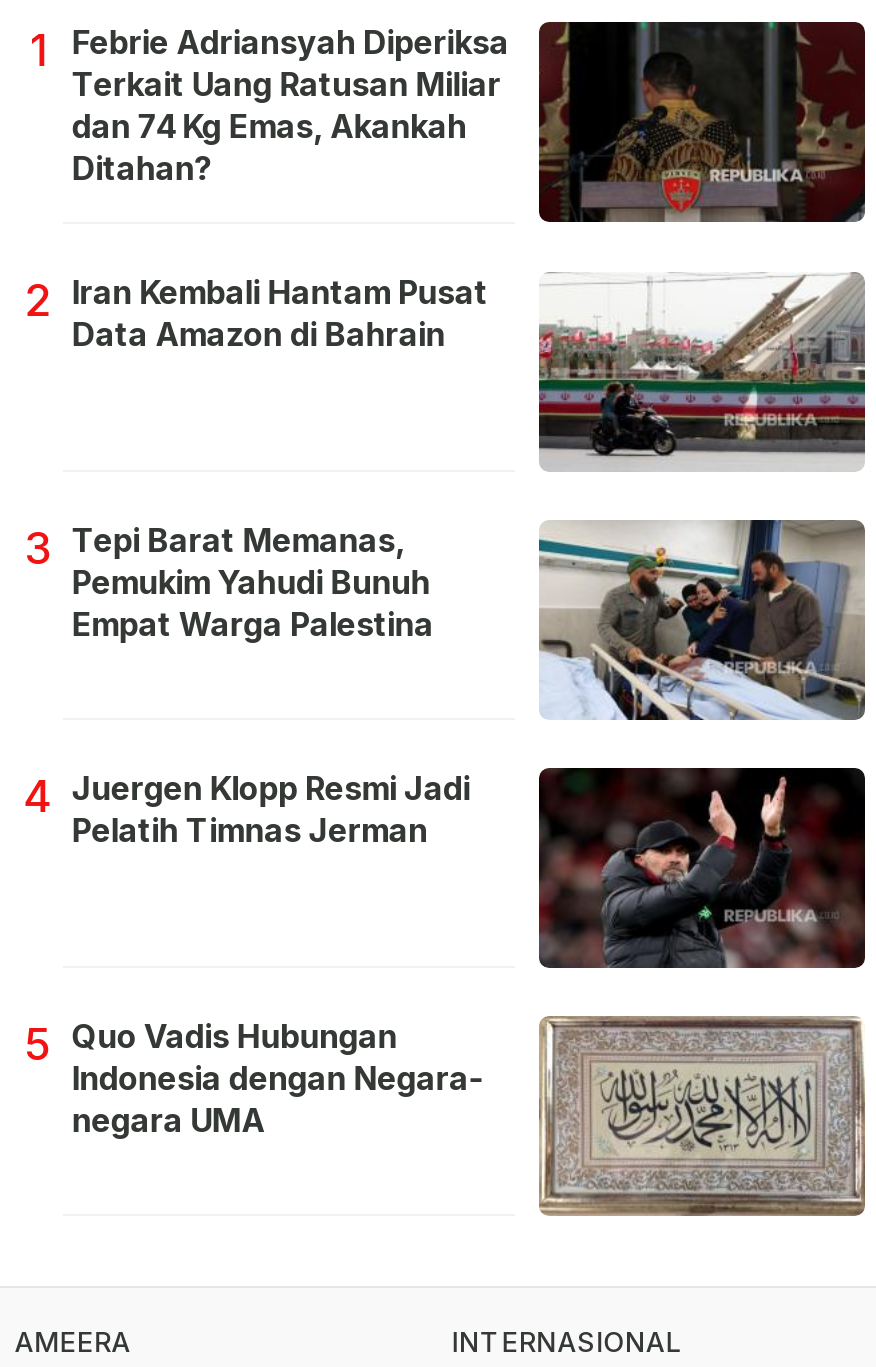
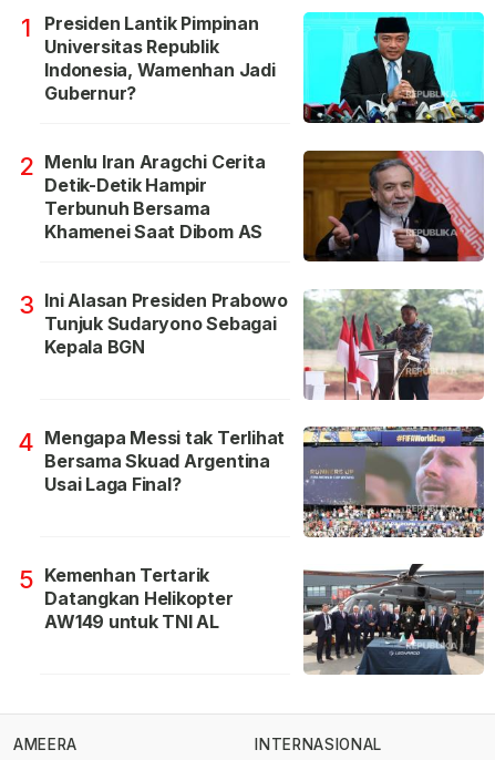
- [image]
- Febrie Adriansyah Diperiksa
- Terkait Uang Ratusan Miliar
- dan 74 Kg Emas, Akankah
- Ditahan?
+ [image]
+ Presiden Lantik Pimpinan
+ Universitas Republik
+ Indonesia, Wamenhan Jadi
+ Gubernur?

- [image]
- 2 Iran Kembali Hantam Pusat
- Data Amazon di Bahrain
+ [image]
+ 2 Menlu Iran Aragchi Cerita
+ Detik-Detik Hampir
+ Terbunuh Bersama
+ Khamenei Saat Dibom AS

- 3 Tepi Barat Memanas,
- Pemukim Yahudi Bunuh
- Empat Warga Palestina
+ 3 Ini Alasan Presiden Prabowo
+ Tunjuk Sudaryono Sebagai
+ Kepala BGN

- [image]
+ [image]

- [image]
- 4 Juergen Klopp Resmi Jadi
- Pelatih Timnas Jerman
+ [image]
+ 4 Mengapa Messi tak Terlihat
+ Bersama Skuad Argentina
+ Usai Laga Final?

- 5 Quo Vadis Hubungan
- Indonesia dengan Negara-
- negara UMA
+ 5 Kemenhan Tertarik
+ Datangkan Helikopter
+ AW149 untuk TNI AL

- [image]
+ [image]
